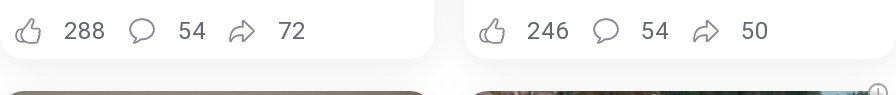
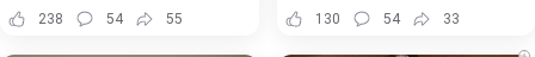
- 288
+ 238

- 72
+ 55

- 246
+ 130

- 50
+ 33
